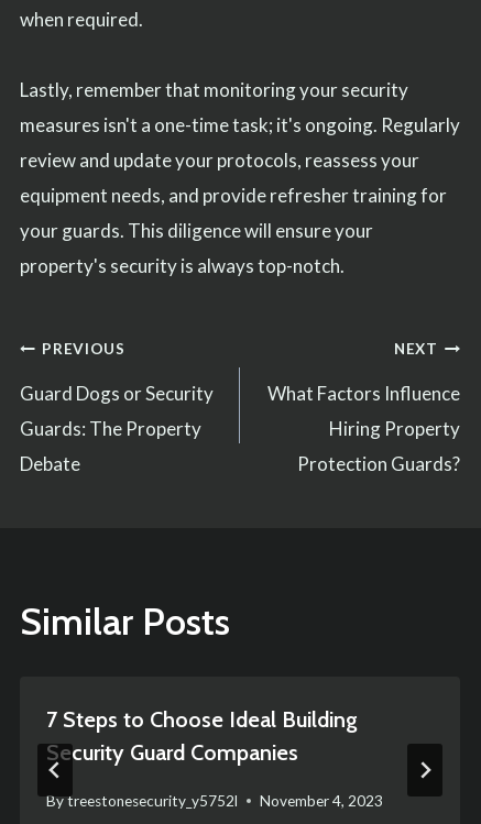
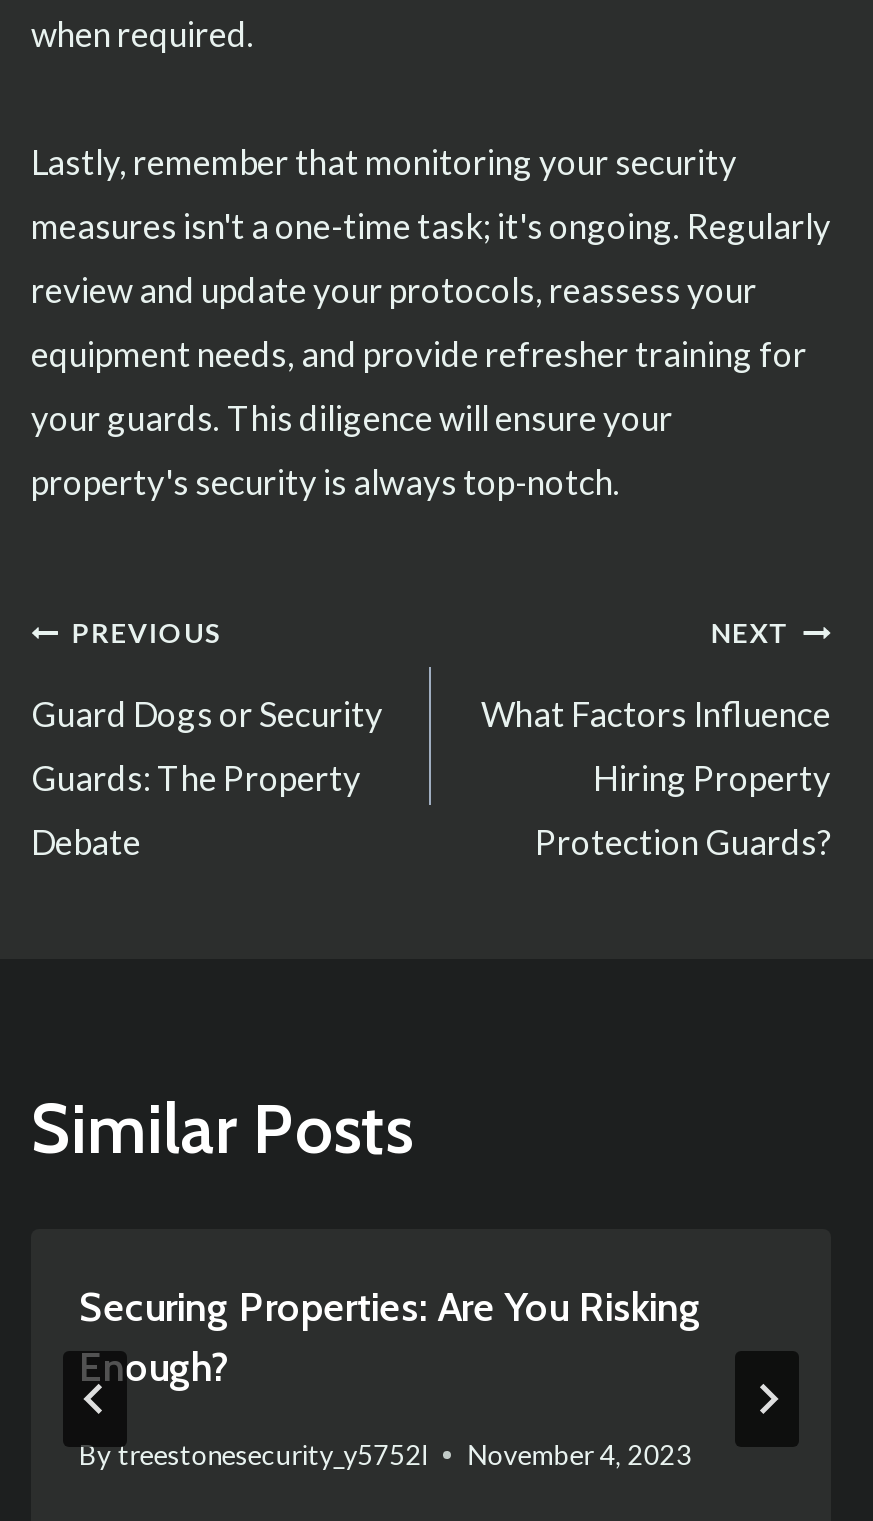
- 7 Steps to Choose Ideal Building
- Security Guard Companies
+ Securing Properties: Are You Risking
+ Enough?
